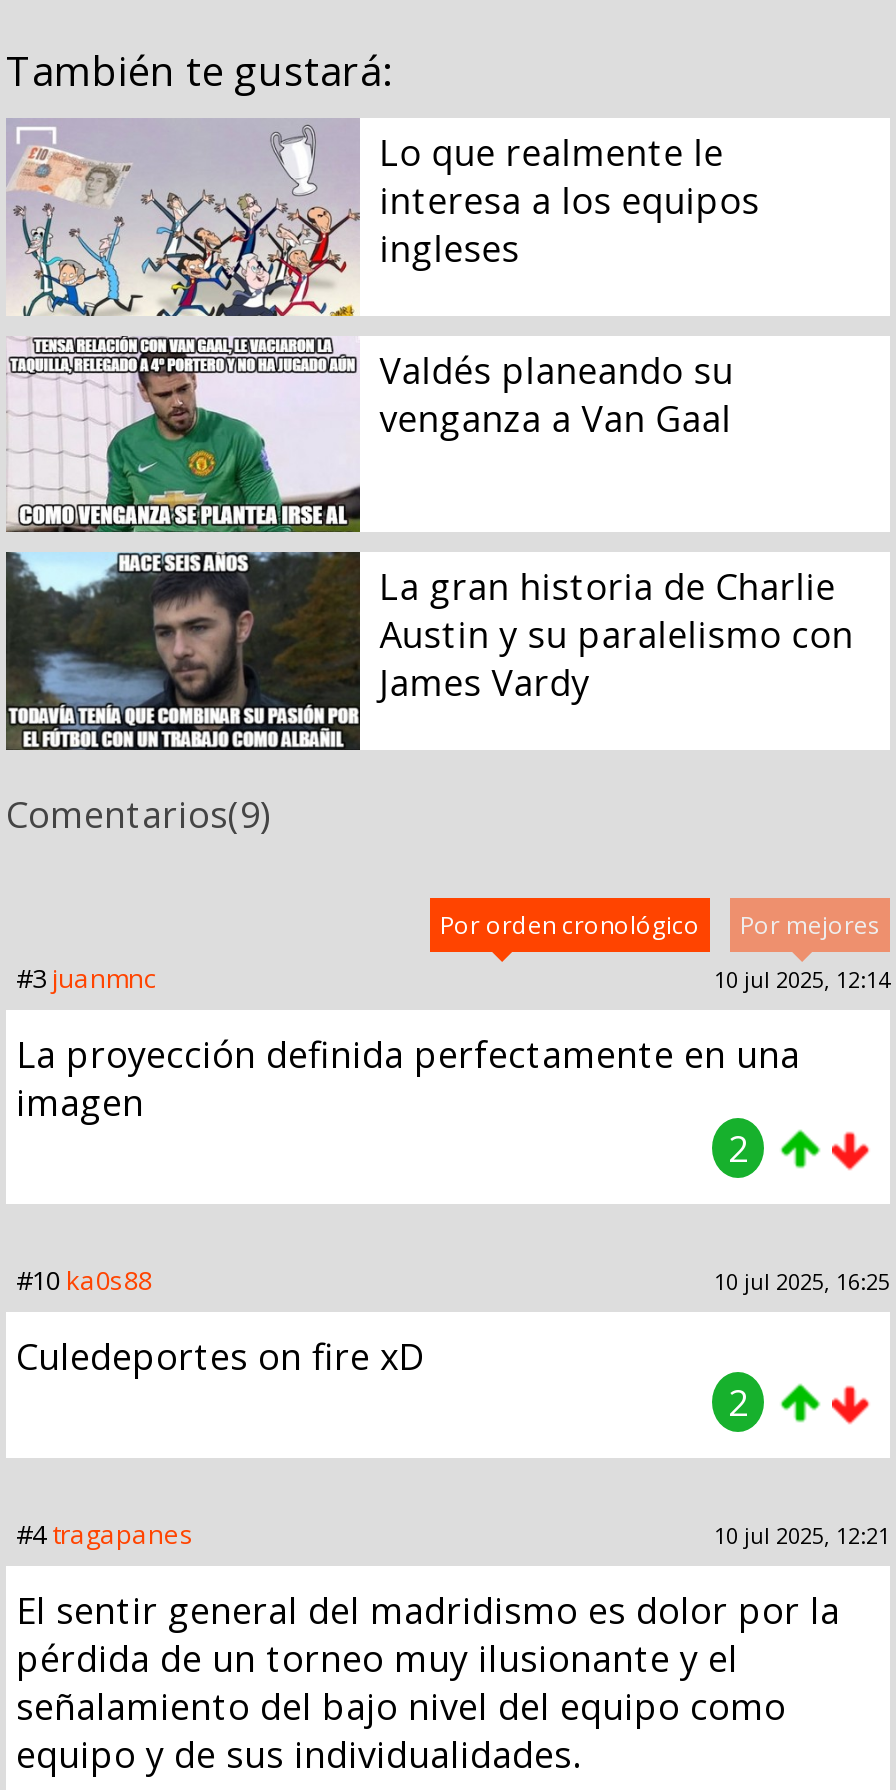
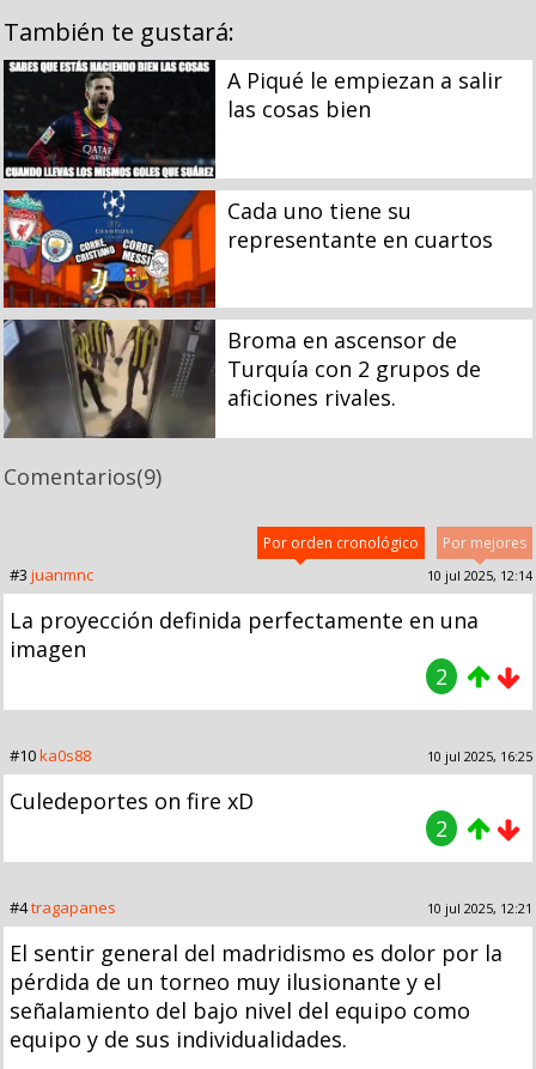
- [image]
- Lo que realmente le
- interesa a los equipos
- ingleses
+ [image]
+ A Piqué le empiezan a salir
+ las cosas bien

- [image]
- Valdés planeando su
- venganza a Van Gaal
+ [image]
+ Cada uno tiene su
+ representante en cuartos

- [image]
- La gran historia de Charlie
- Austin y su paralelismo con
- James Vardy
+ [image]
+ Broma en ascensor de
+ Turquía con 2 grupos de
+ aficiones rivales.
